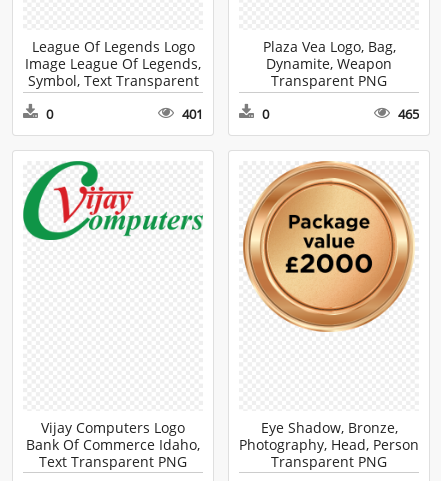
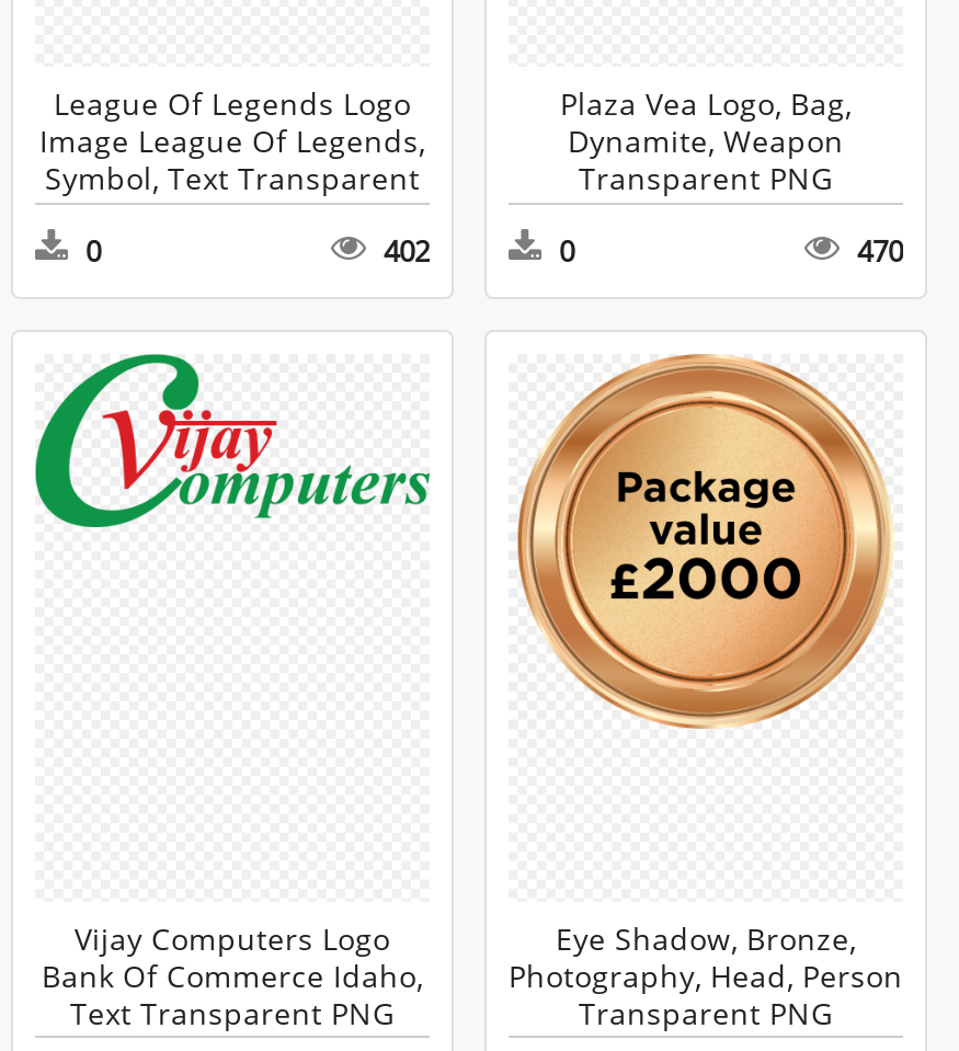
- 401
+ 402

- 465
+ 470
